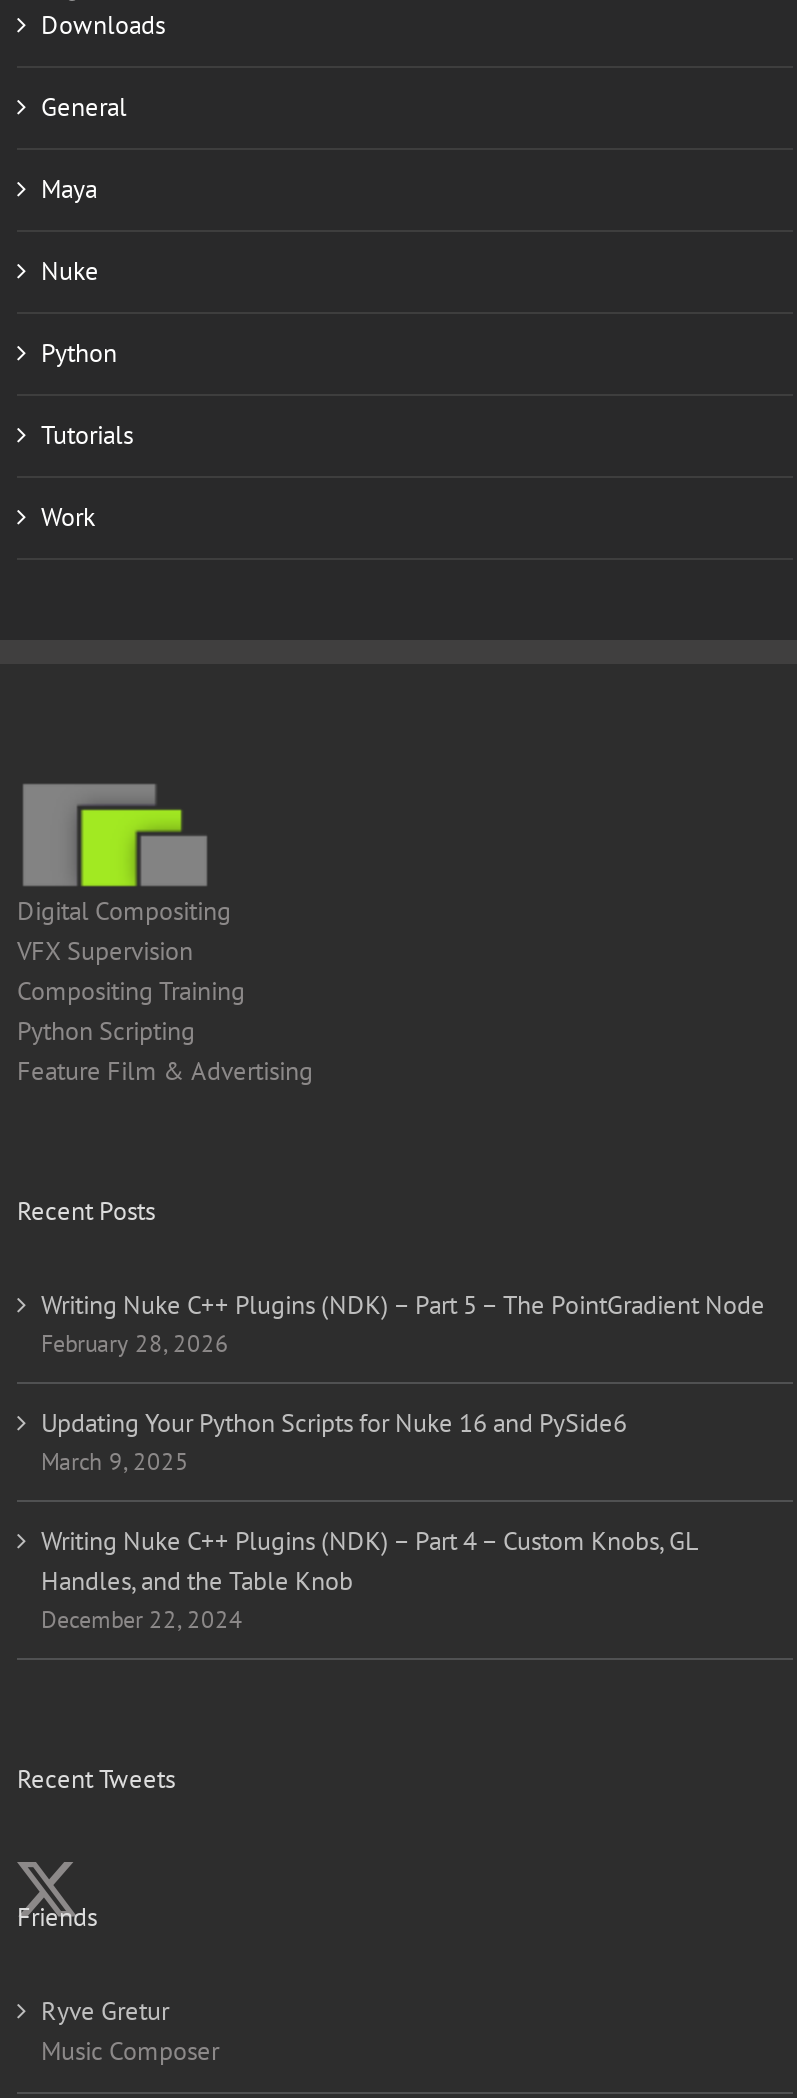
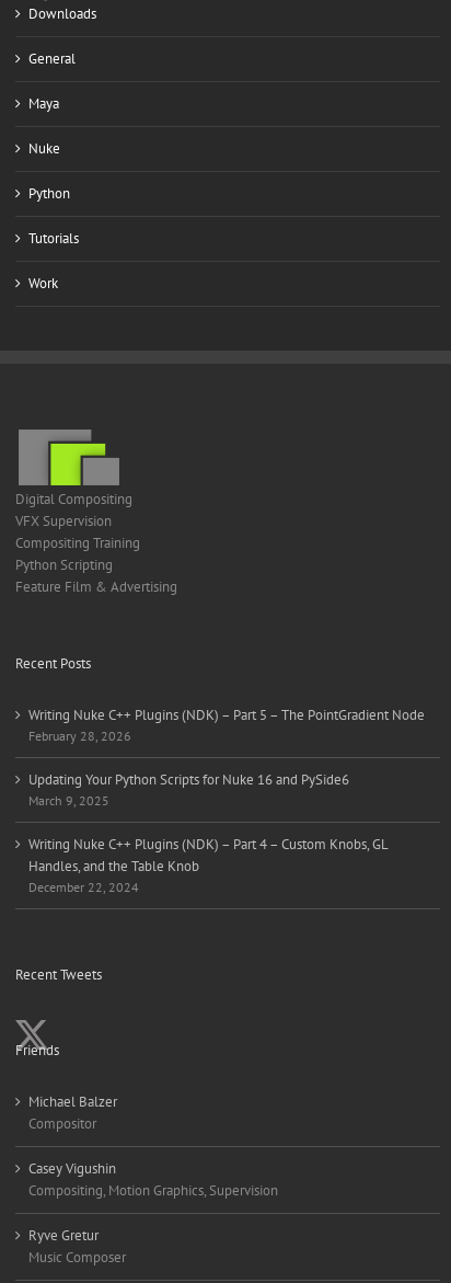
+ Michael Balzer
+ Compositor
+ Casey Vigushin
+ Compositing, Motion Graphics, Supervision
